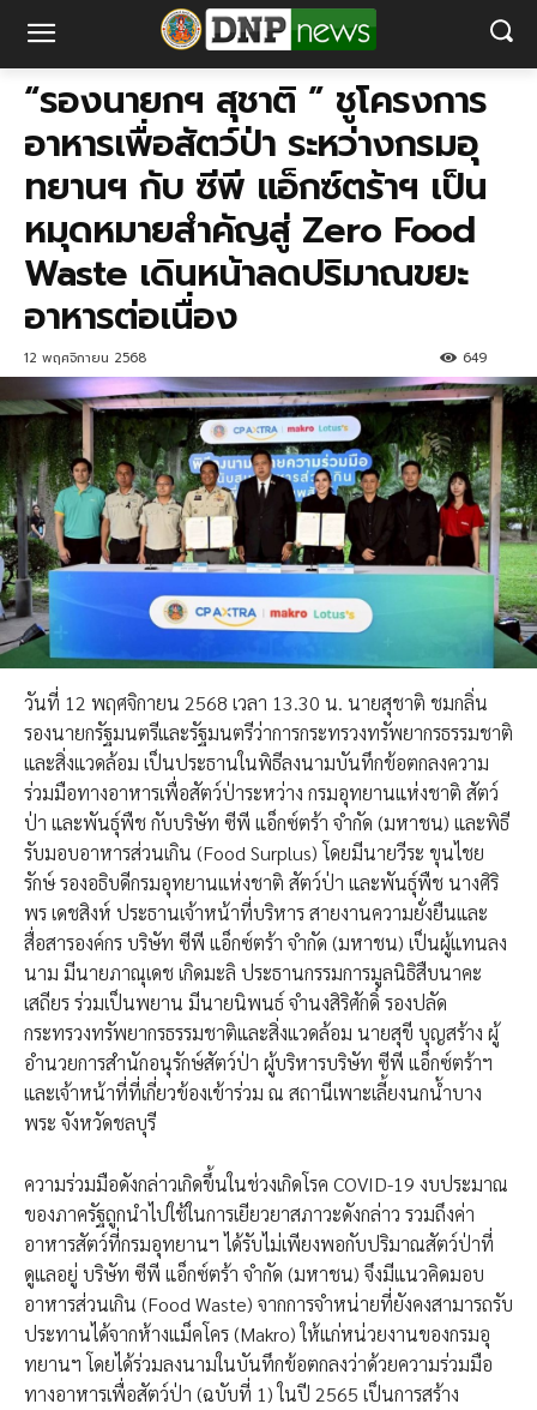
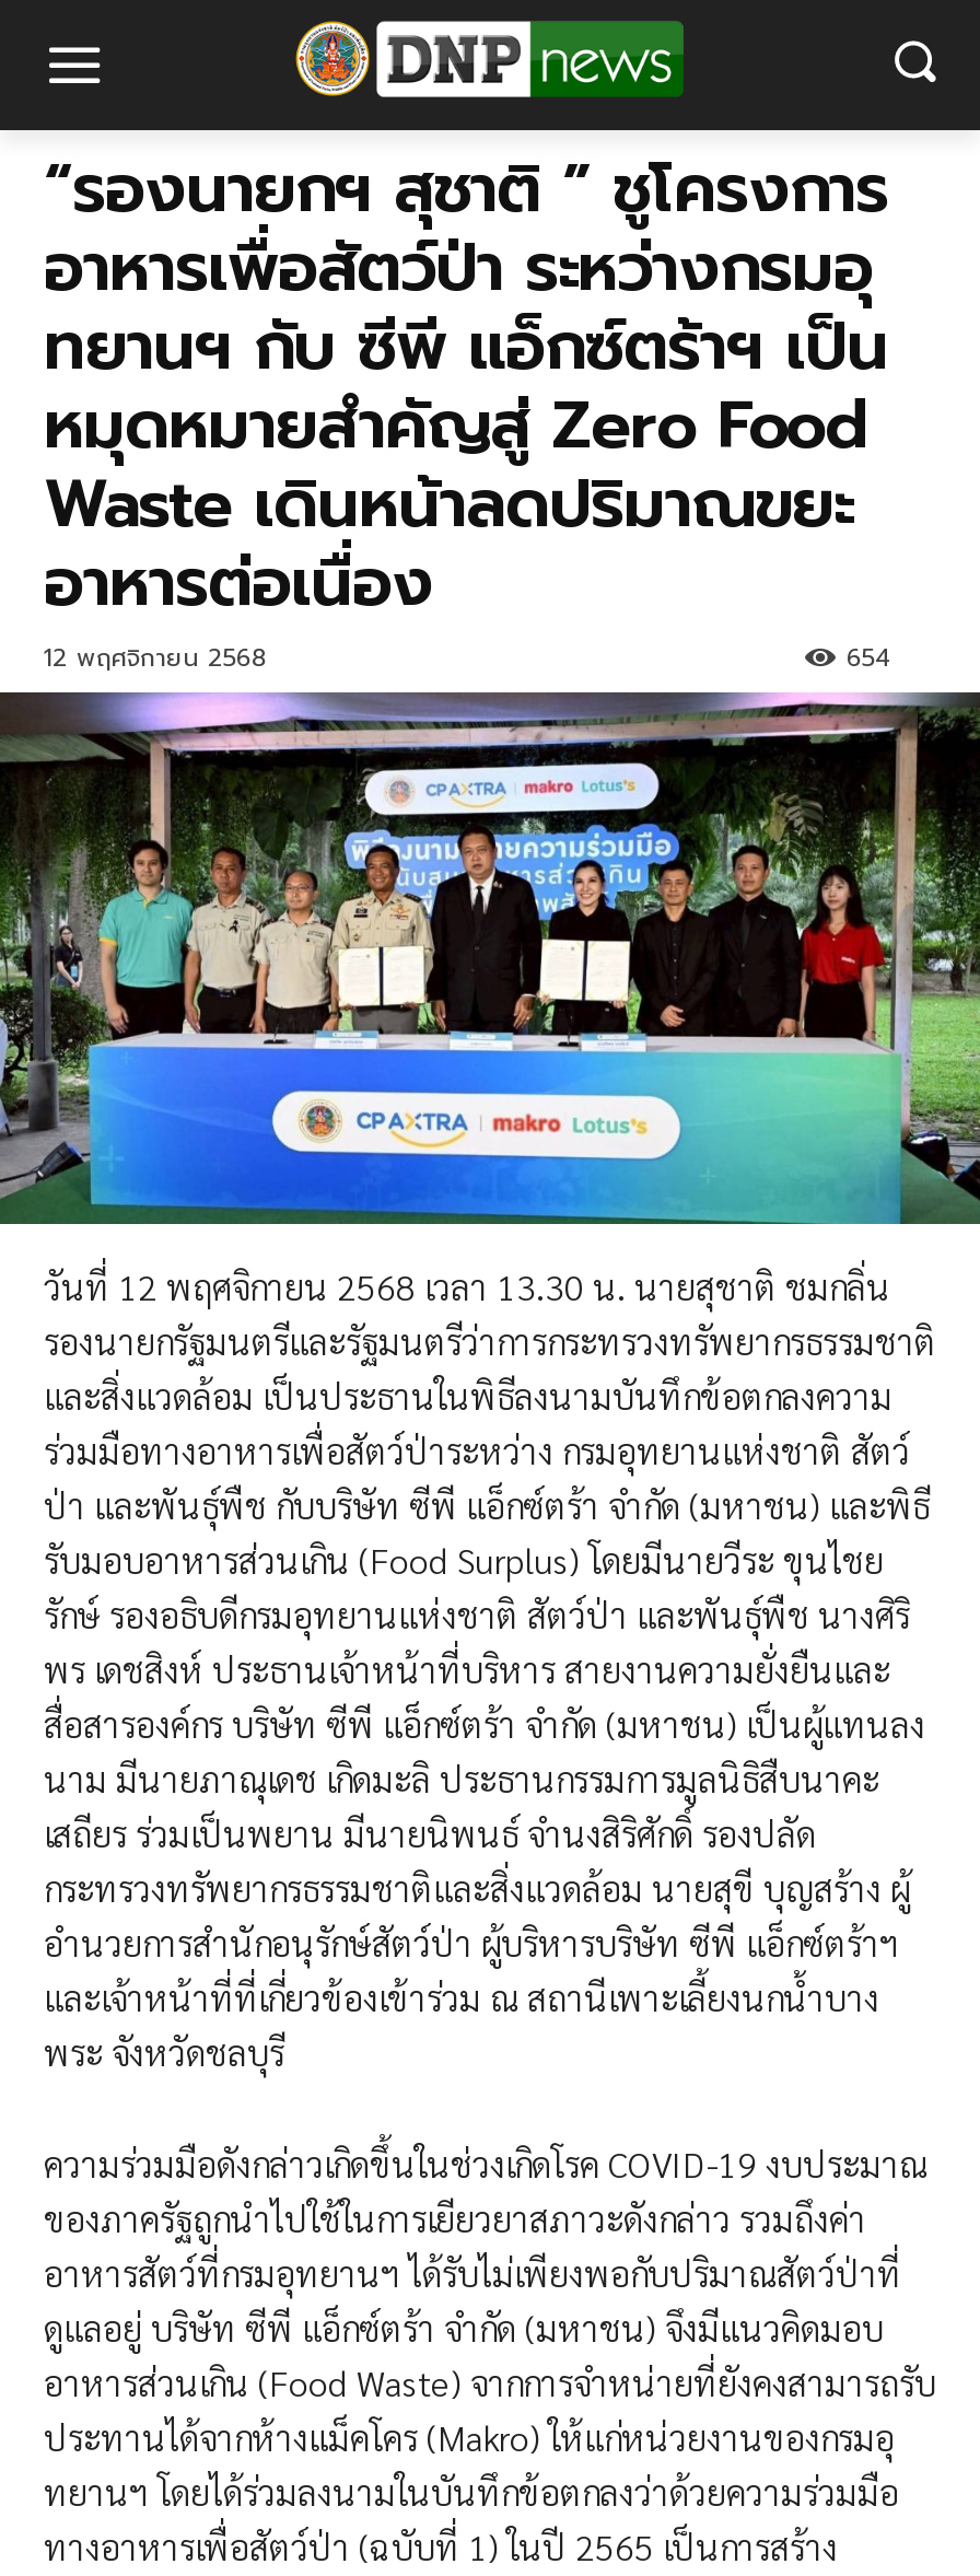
- 649
+ 654
